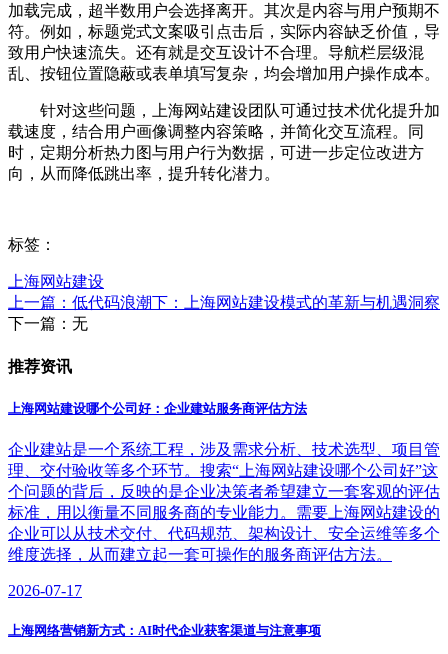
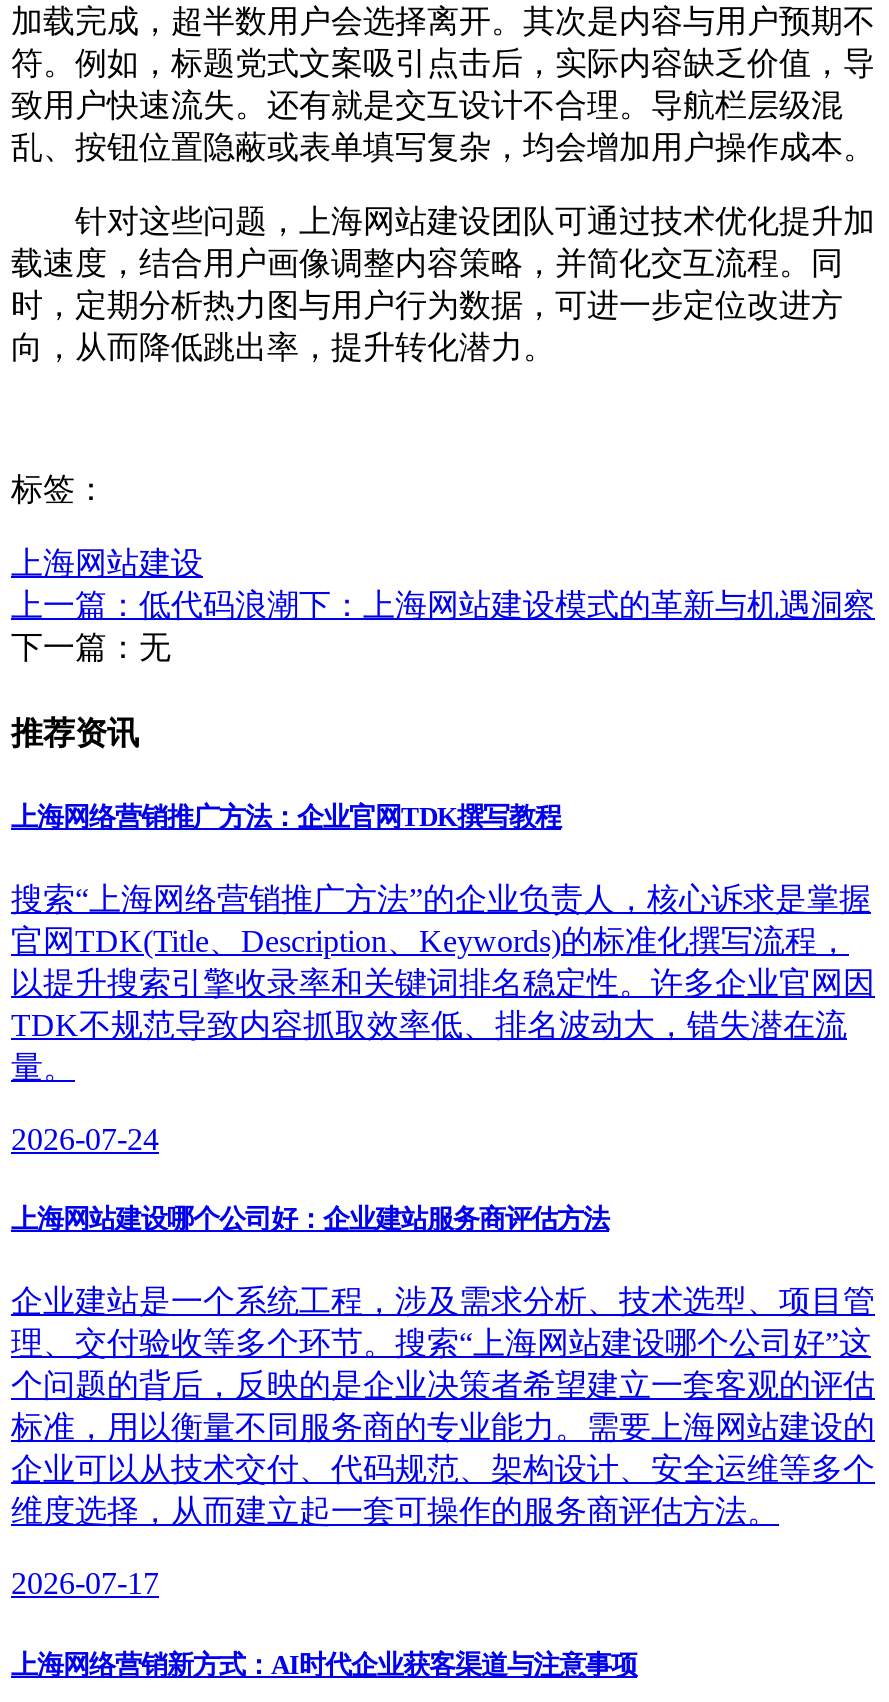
+ 上海网络营销推广方法：企业官网TDK撰写教程
+ 搜索“上海网络营销推广方法”的企业负责人，核心诉求是掌握
+ 官网TDK(Title、Description、Keywords)的标准化撰写流程，
+ 以提升搜索引擎收录率和关键词排名稳定性。许多企业官网因
+ TDK不规范导致内容抓取效率低、排名波动大，错失潜在流
+ 量。
+ 2026-07-24
